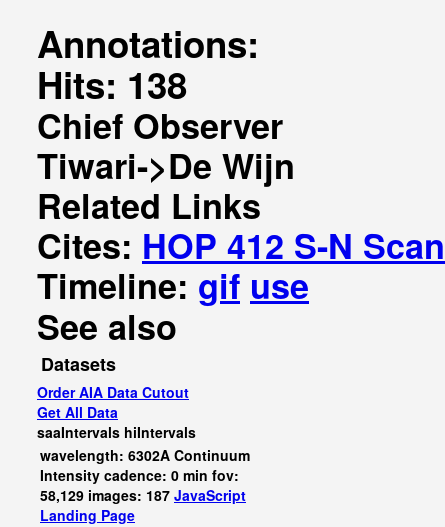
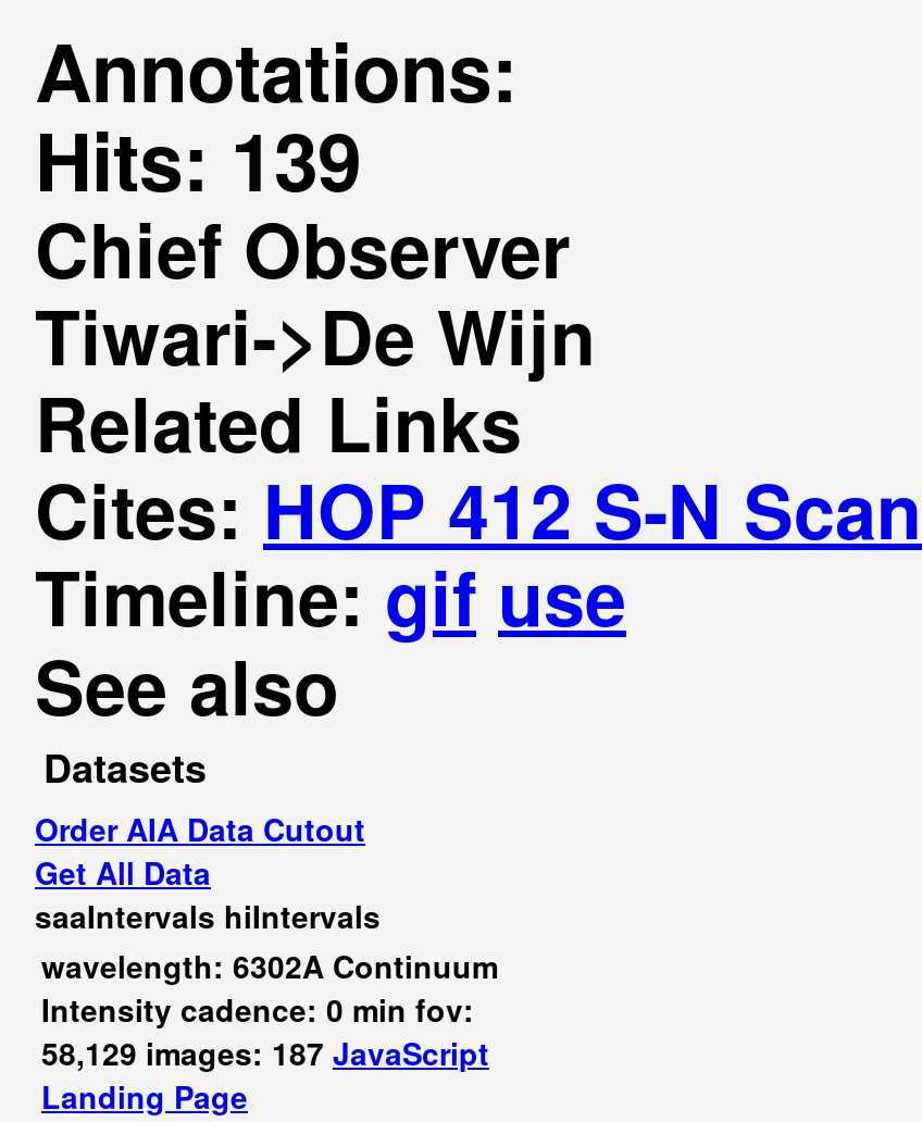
- Hits: 138
+ Hits: 139
